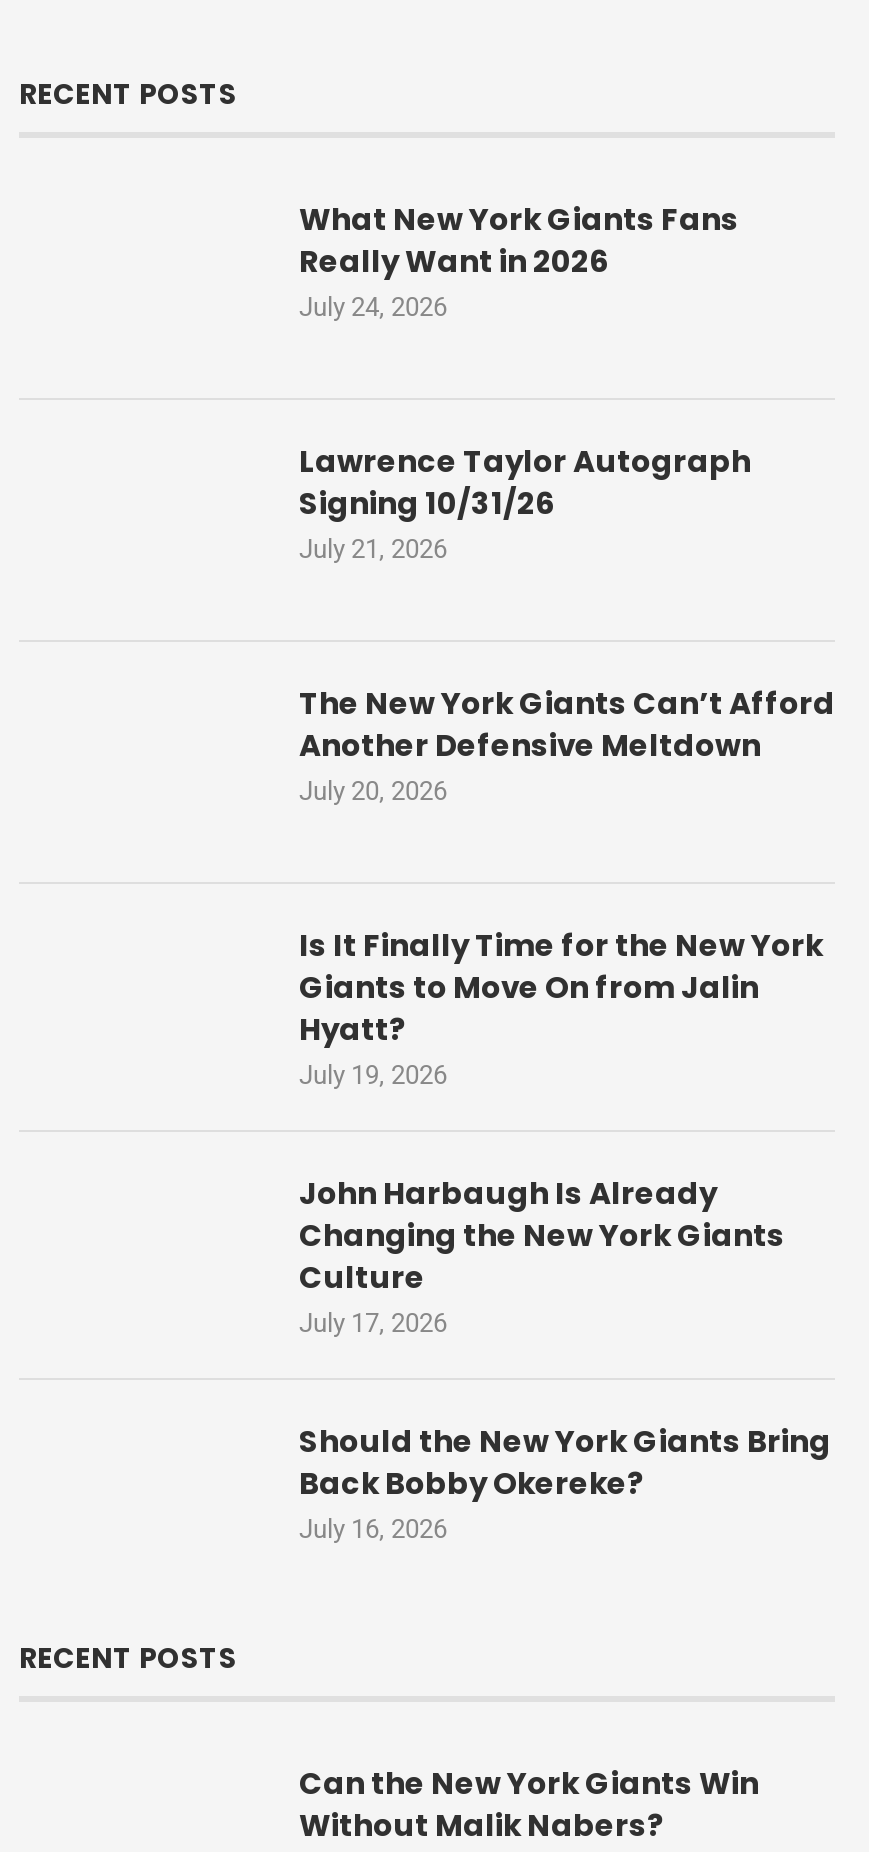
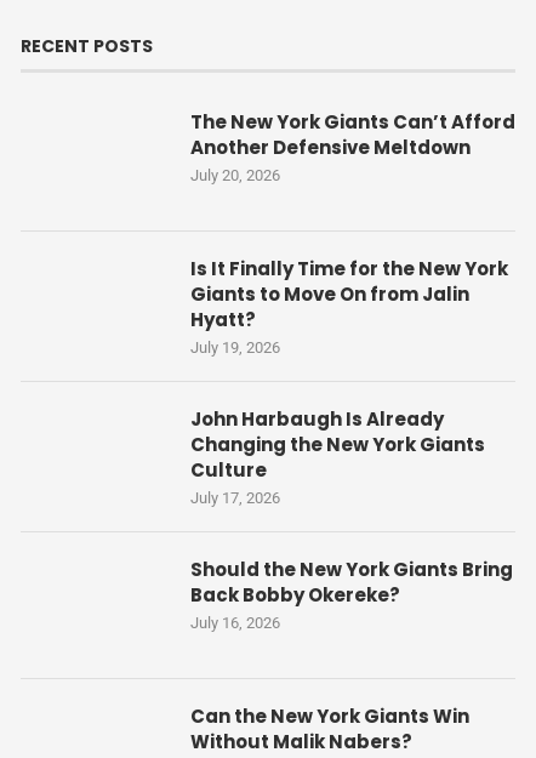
- What New York Giants Fans
- Really Want in 2026
- July 24, 2026

- Lawrence Taylor Autograph
- Signing 10/31/26
- July 21, 2026

- RECENT POSTS
